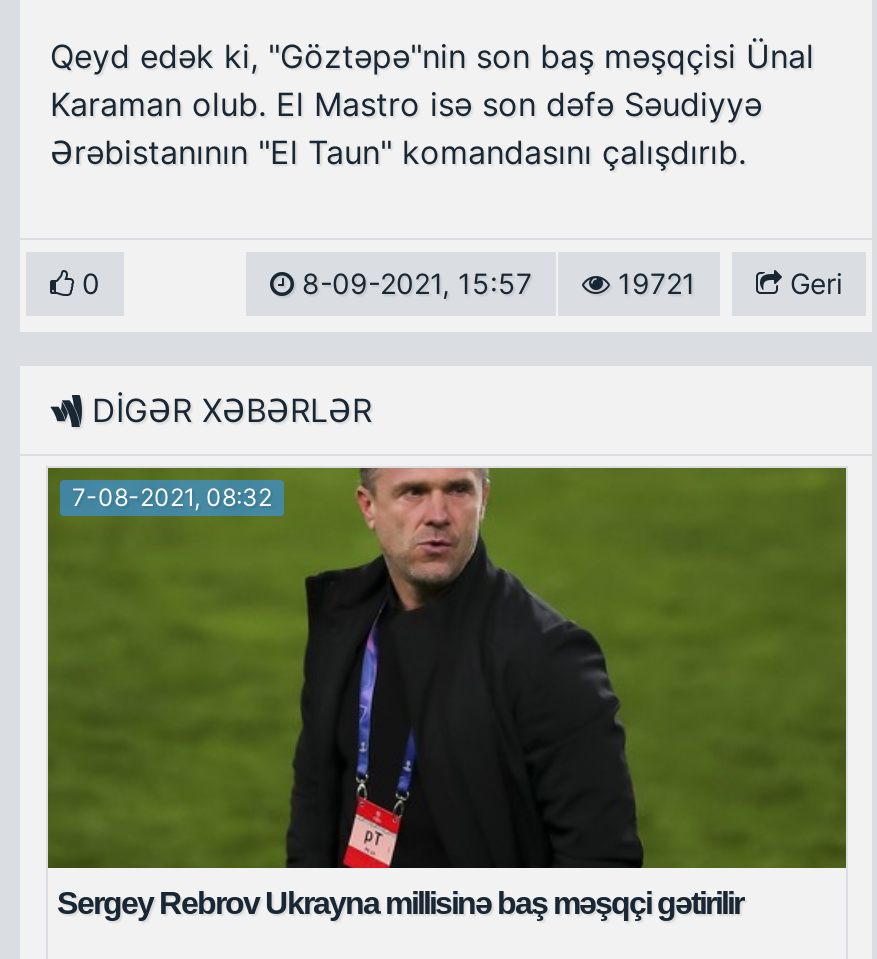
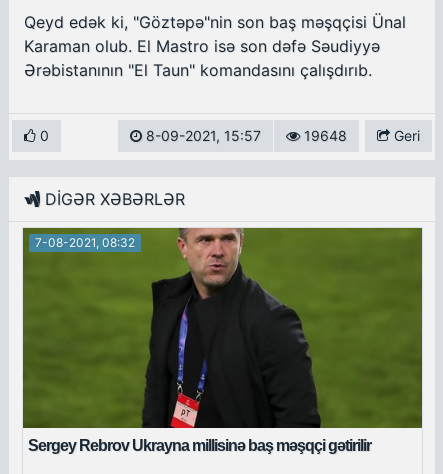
- 19721
+ 19648
